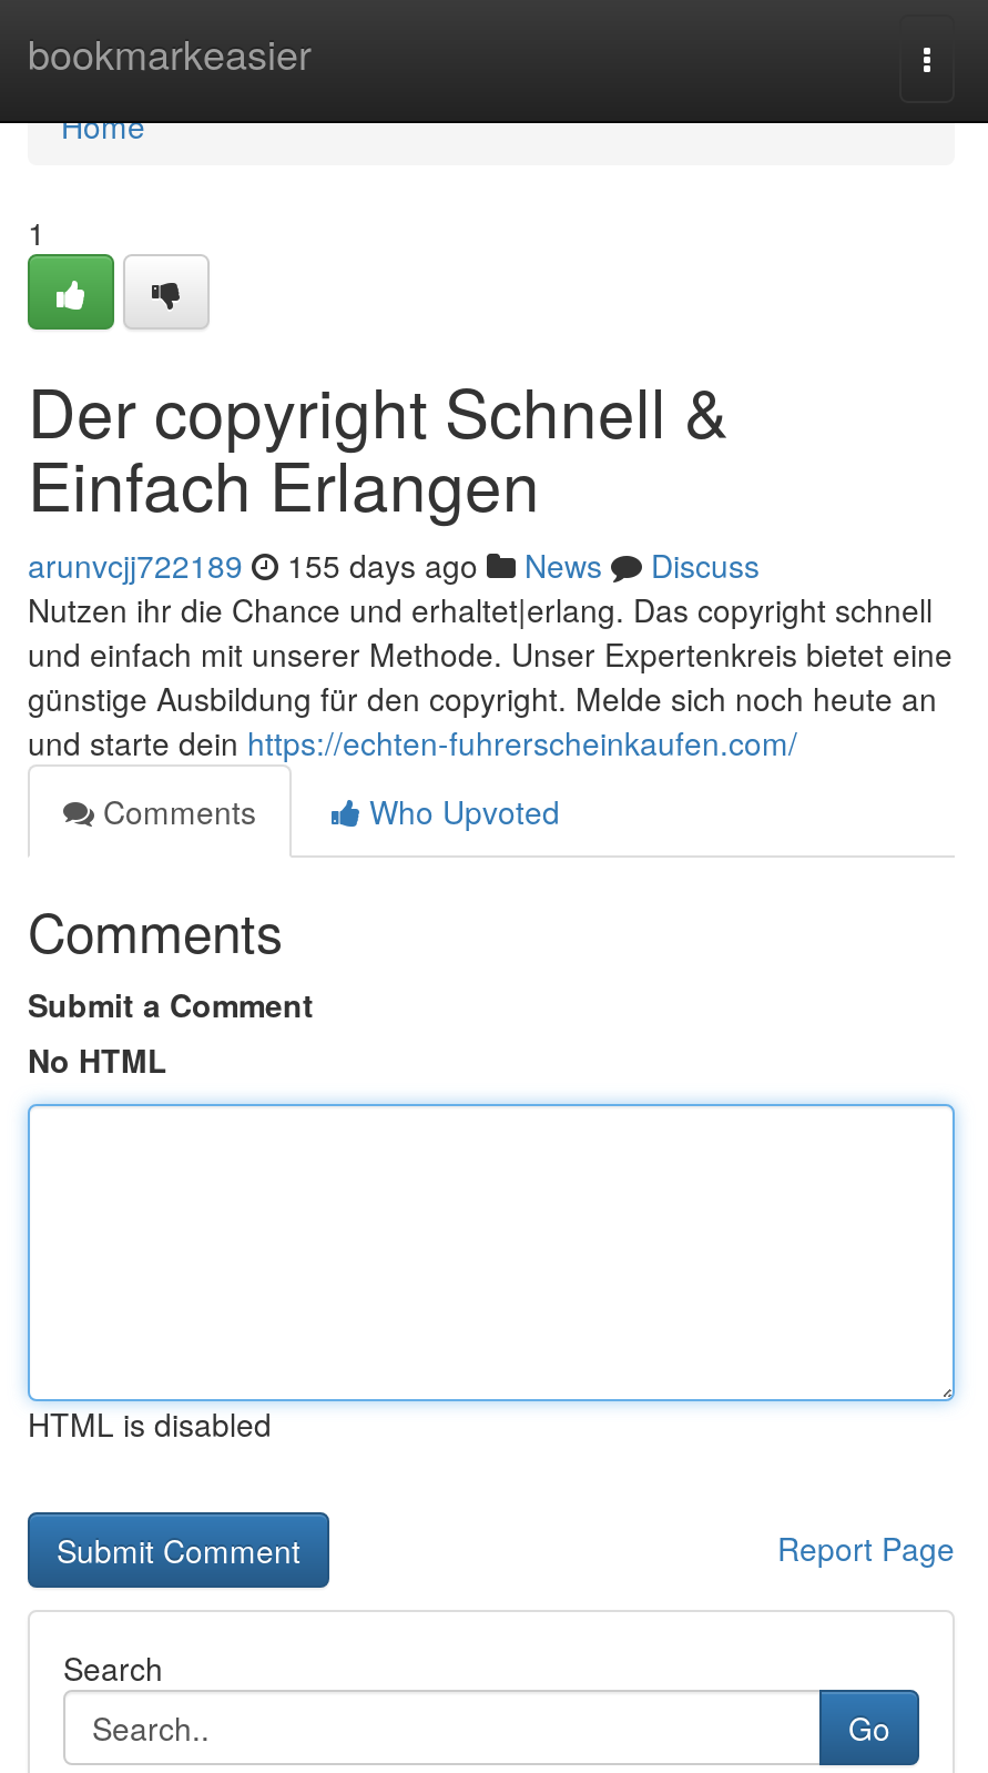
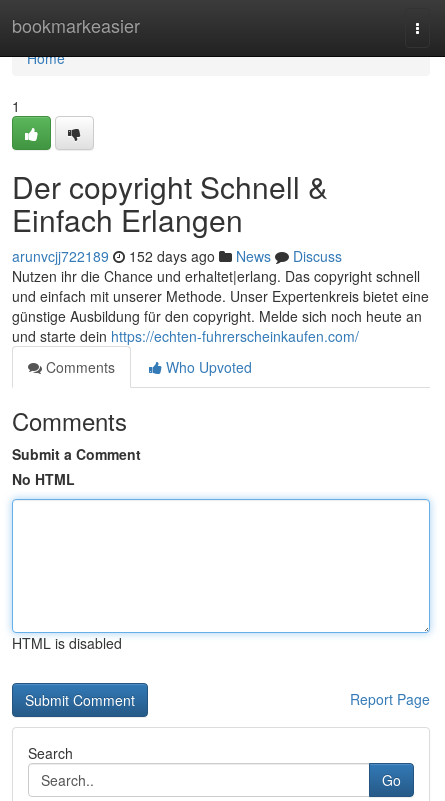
- arunvcjj722189 155 days ago News Discuss
+ arunvcjj722189 152 days ago News Discuss
